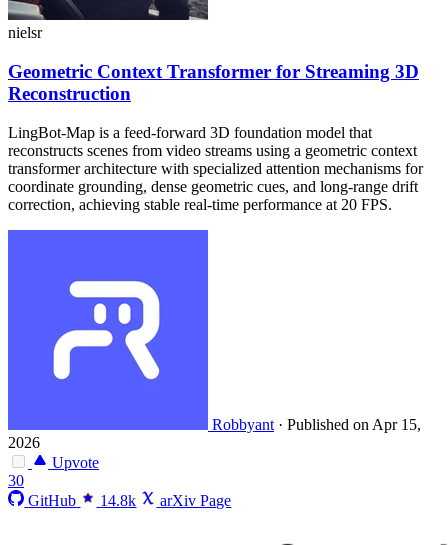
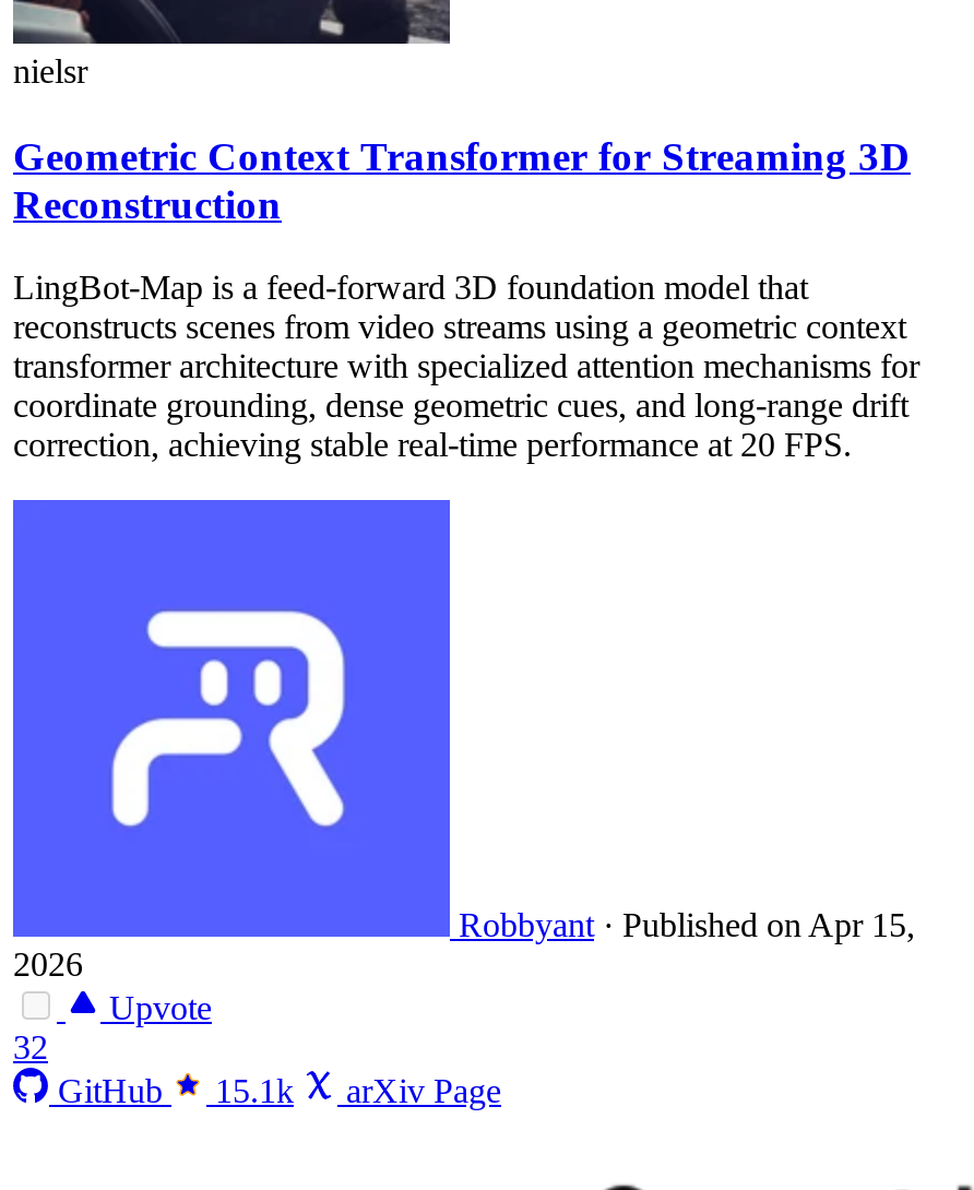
- 30
+ 32

- GitHub 14.8k arXiv Page
+ GitHub 15.1k arXiv Page
